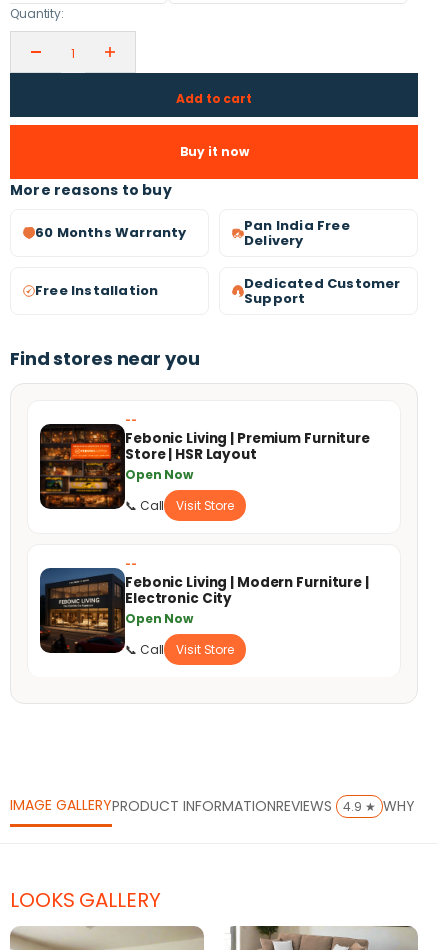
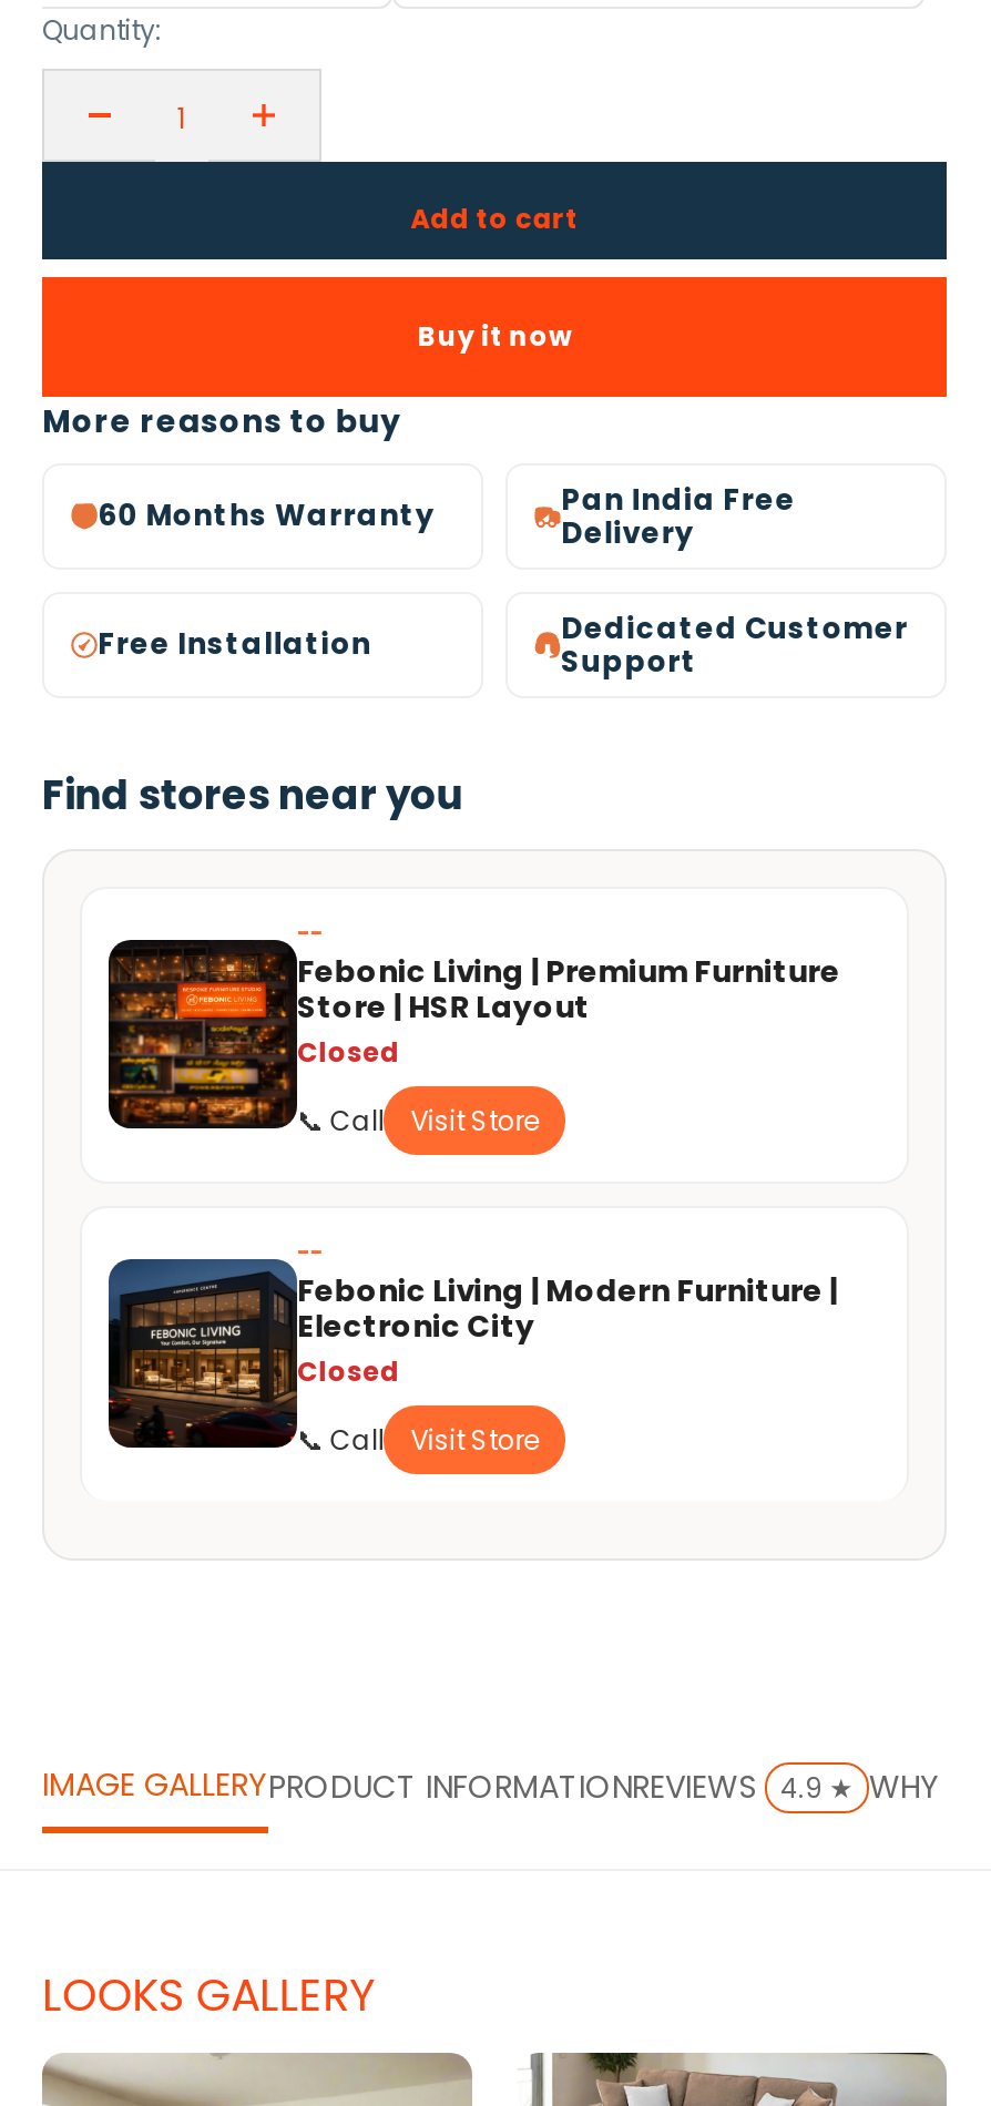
- Open Now
+ Closed

- Open Now
+ Closed
